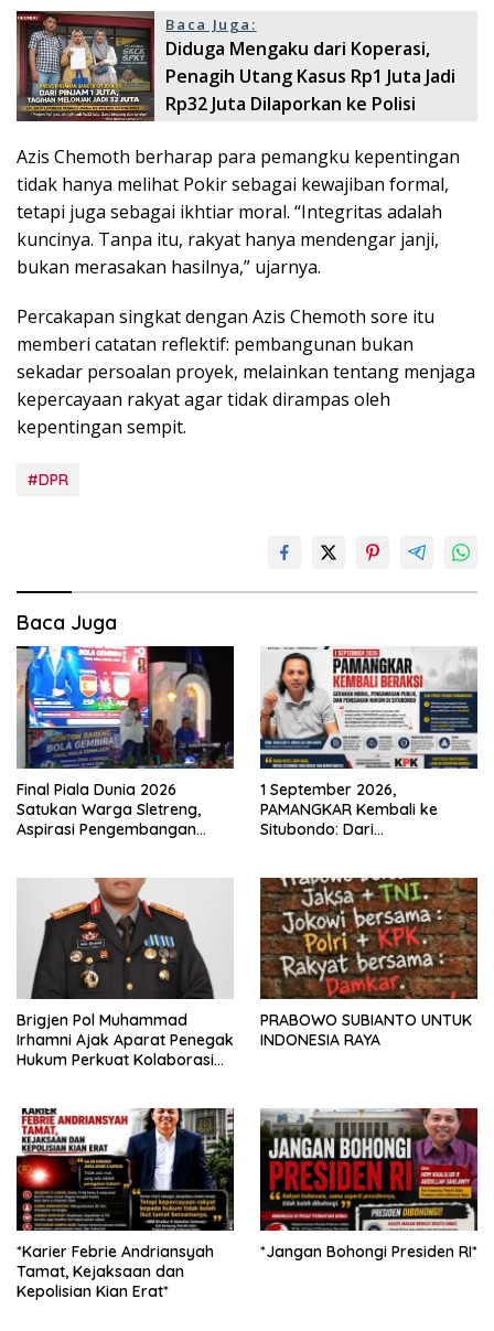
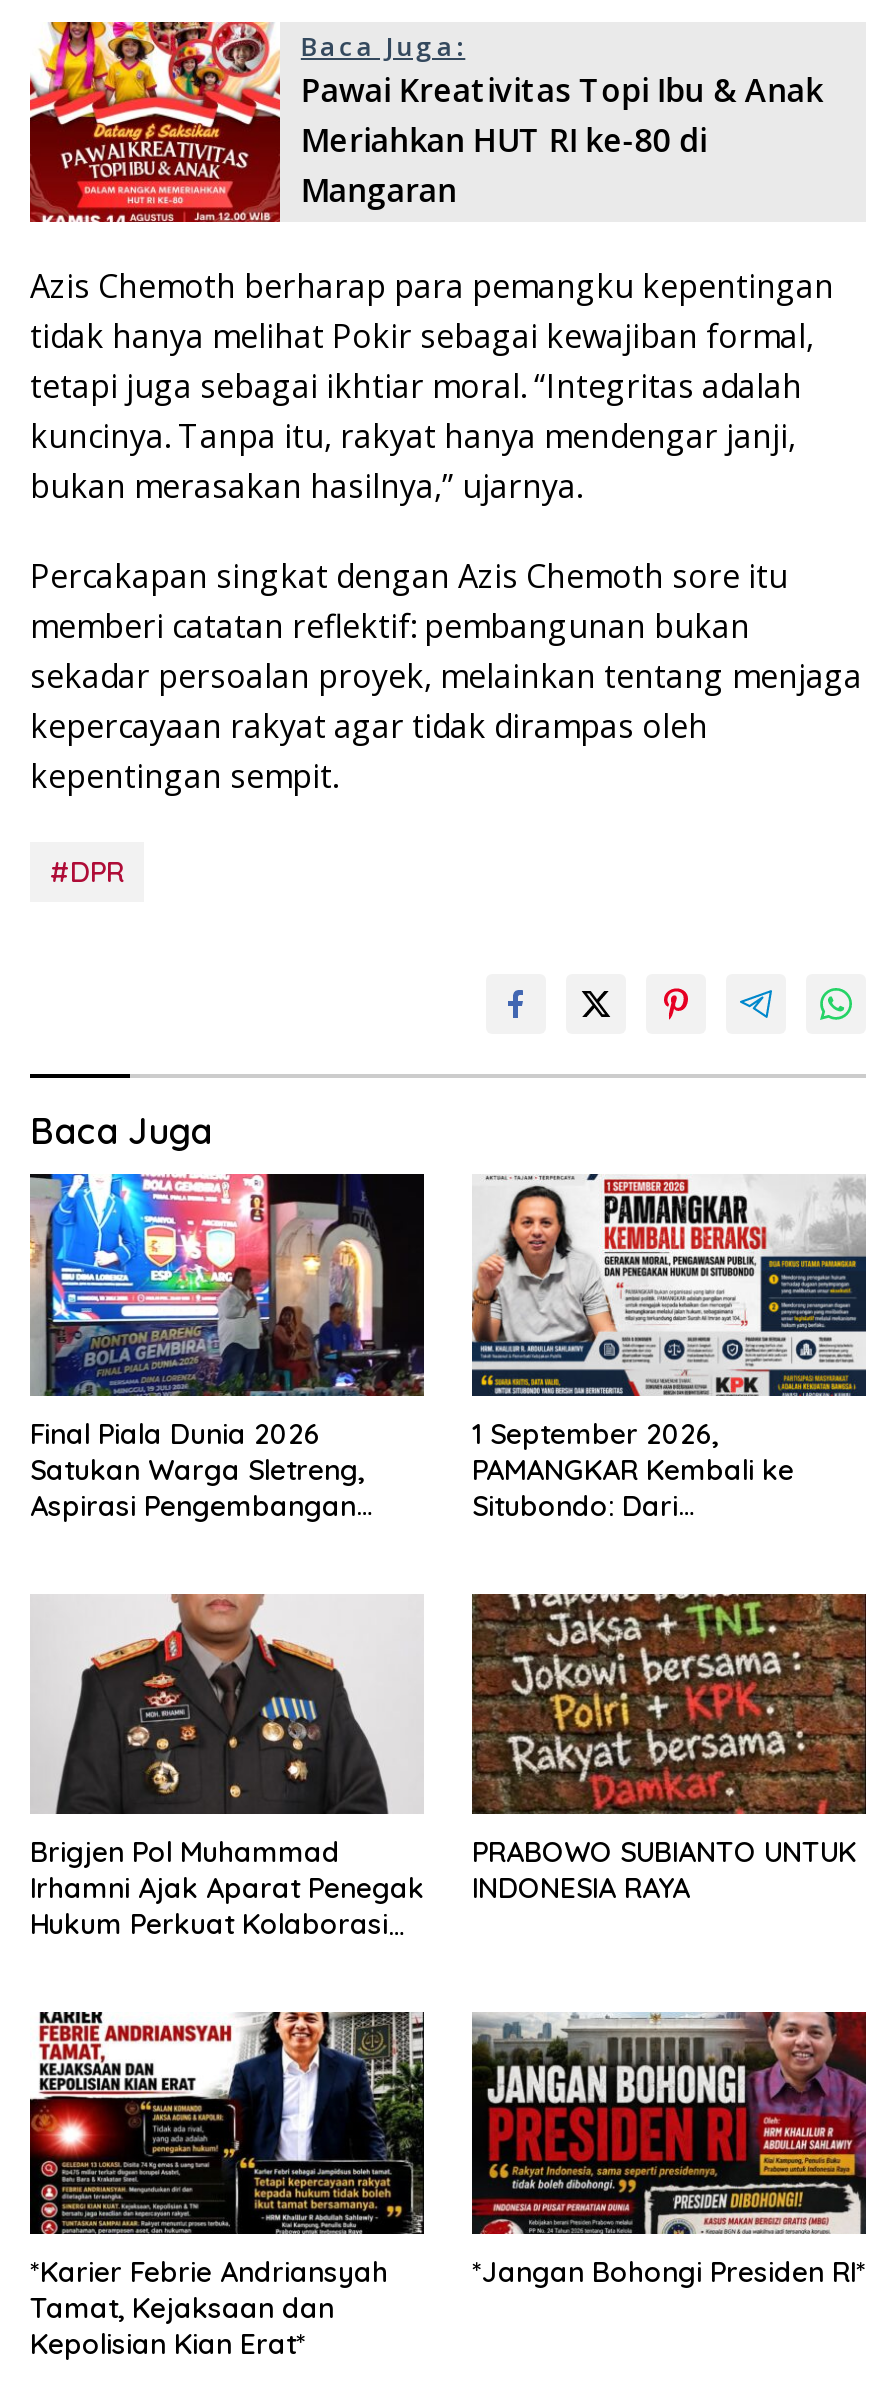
- [image]
- Diduga Mengaku dari Koperasi,
- Penagih Utang Kasus Rp1 Juta Jadi
- Rp32 Juta Dilaporkan ke Polisi
+ [image]
+ Pawai Kreativitas Topi Ibu & Anak
+ Meriahkan HUT RI ke-80 di
+ Mangaran
